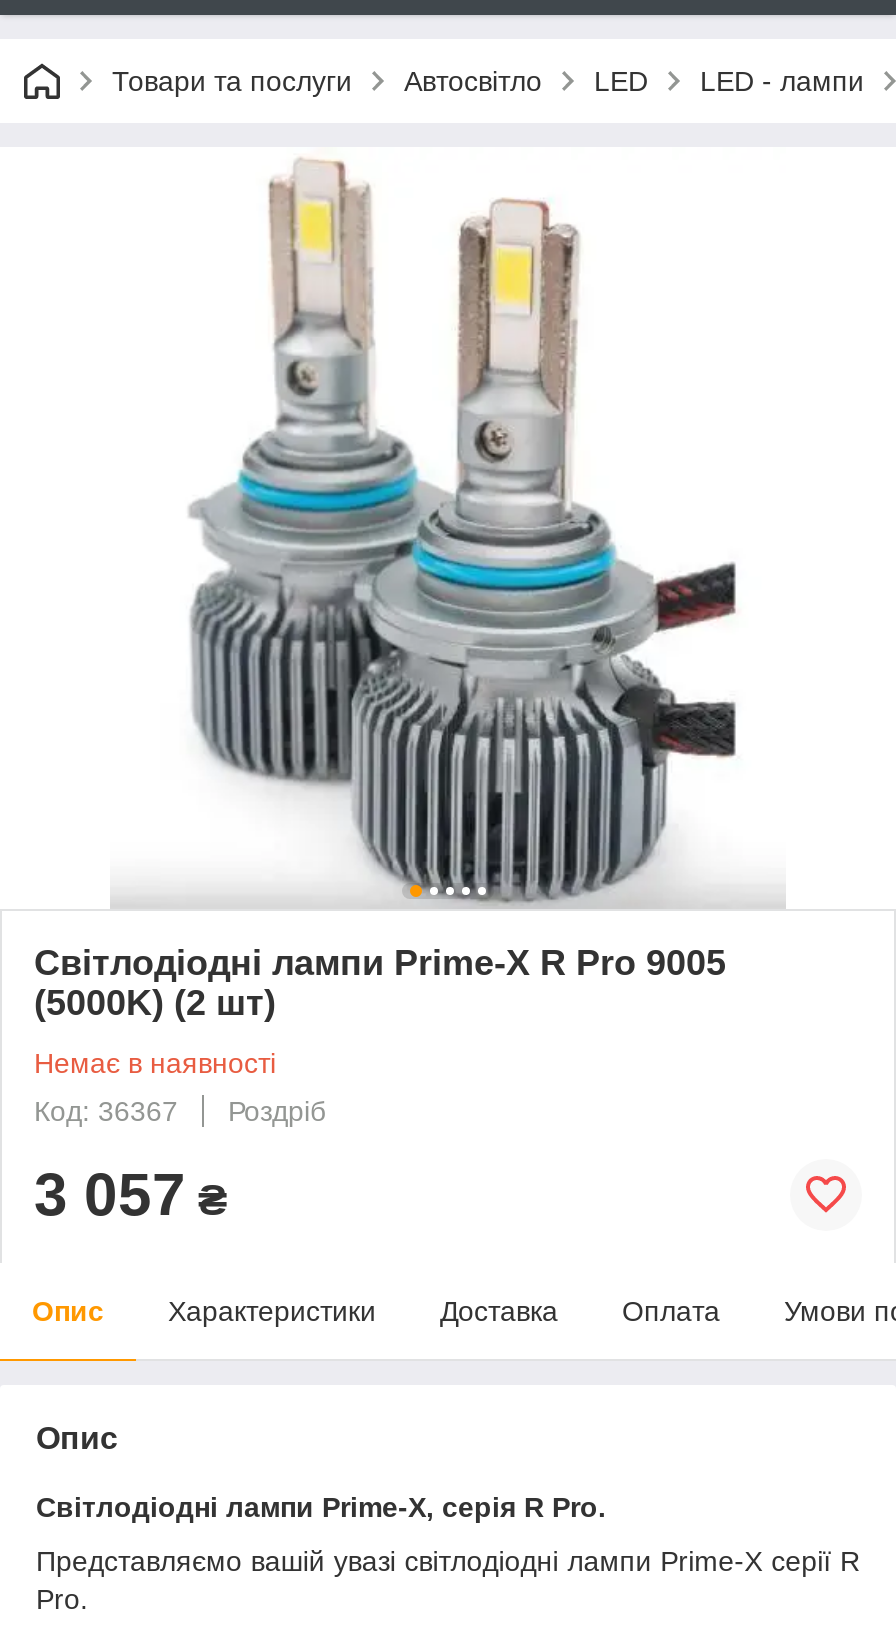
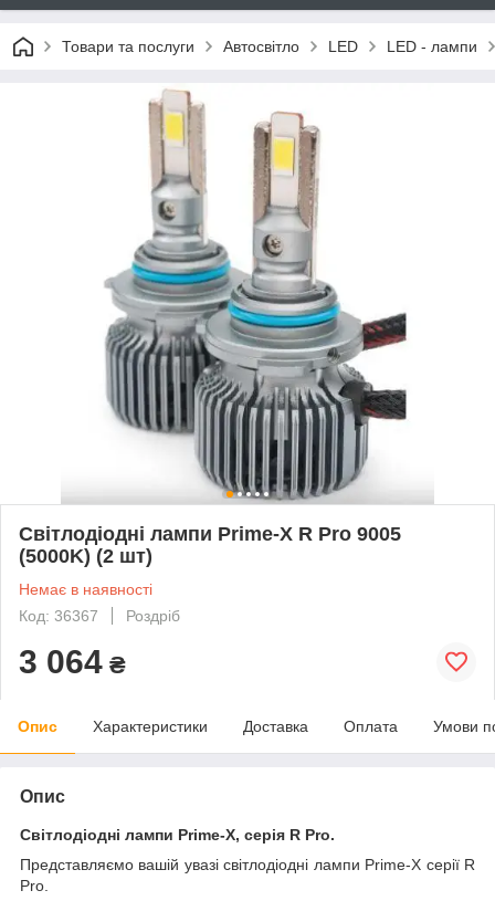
- 3 057 ₴
+ 3 064 ₴
